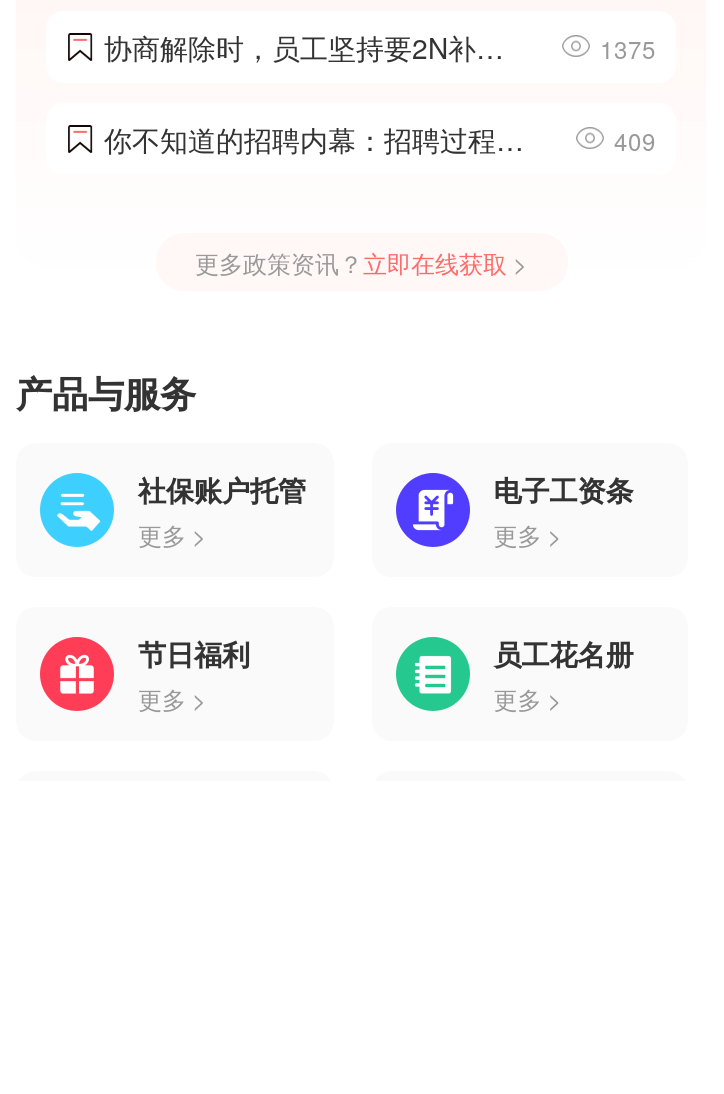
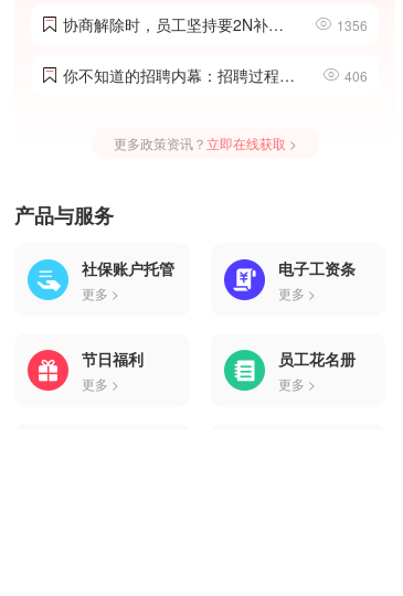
- 1375
+ 1356

- 409
+ 406
